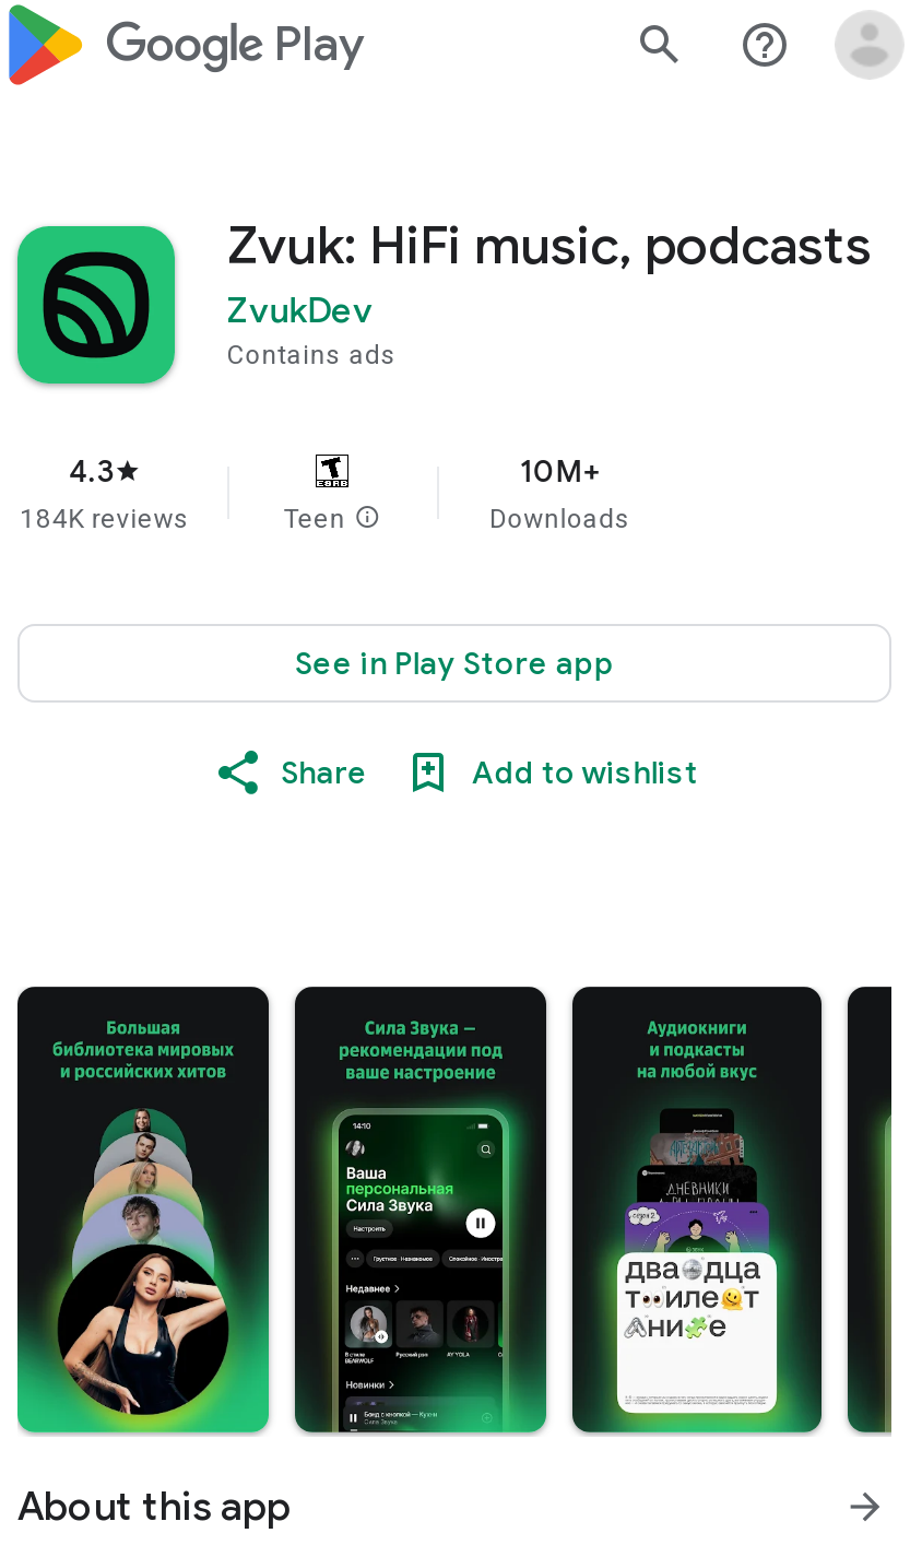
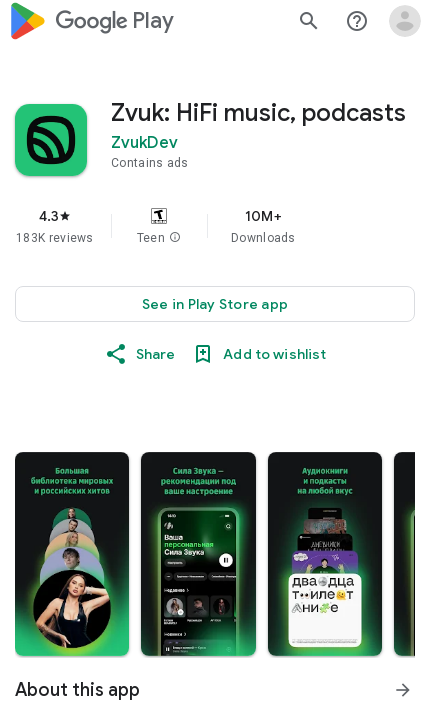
- 184K reviews
+ 183K reviews
